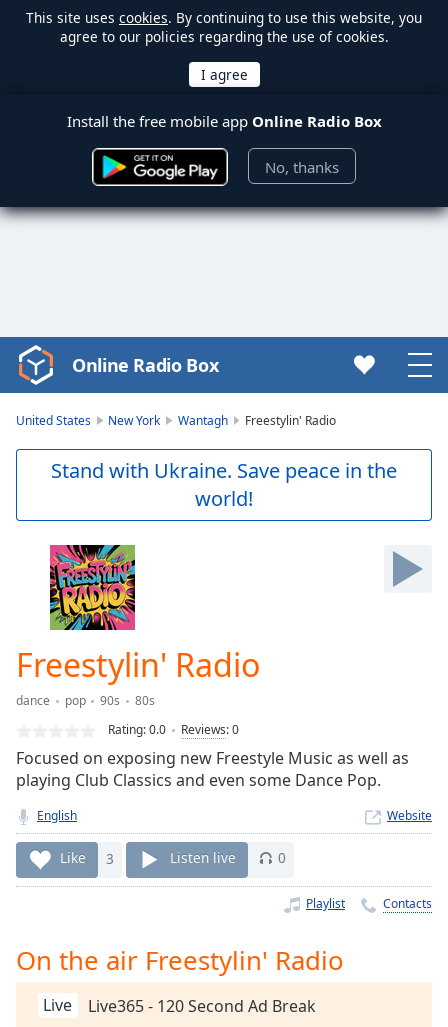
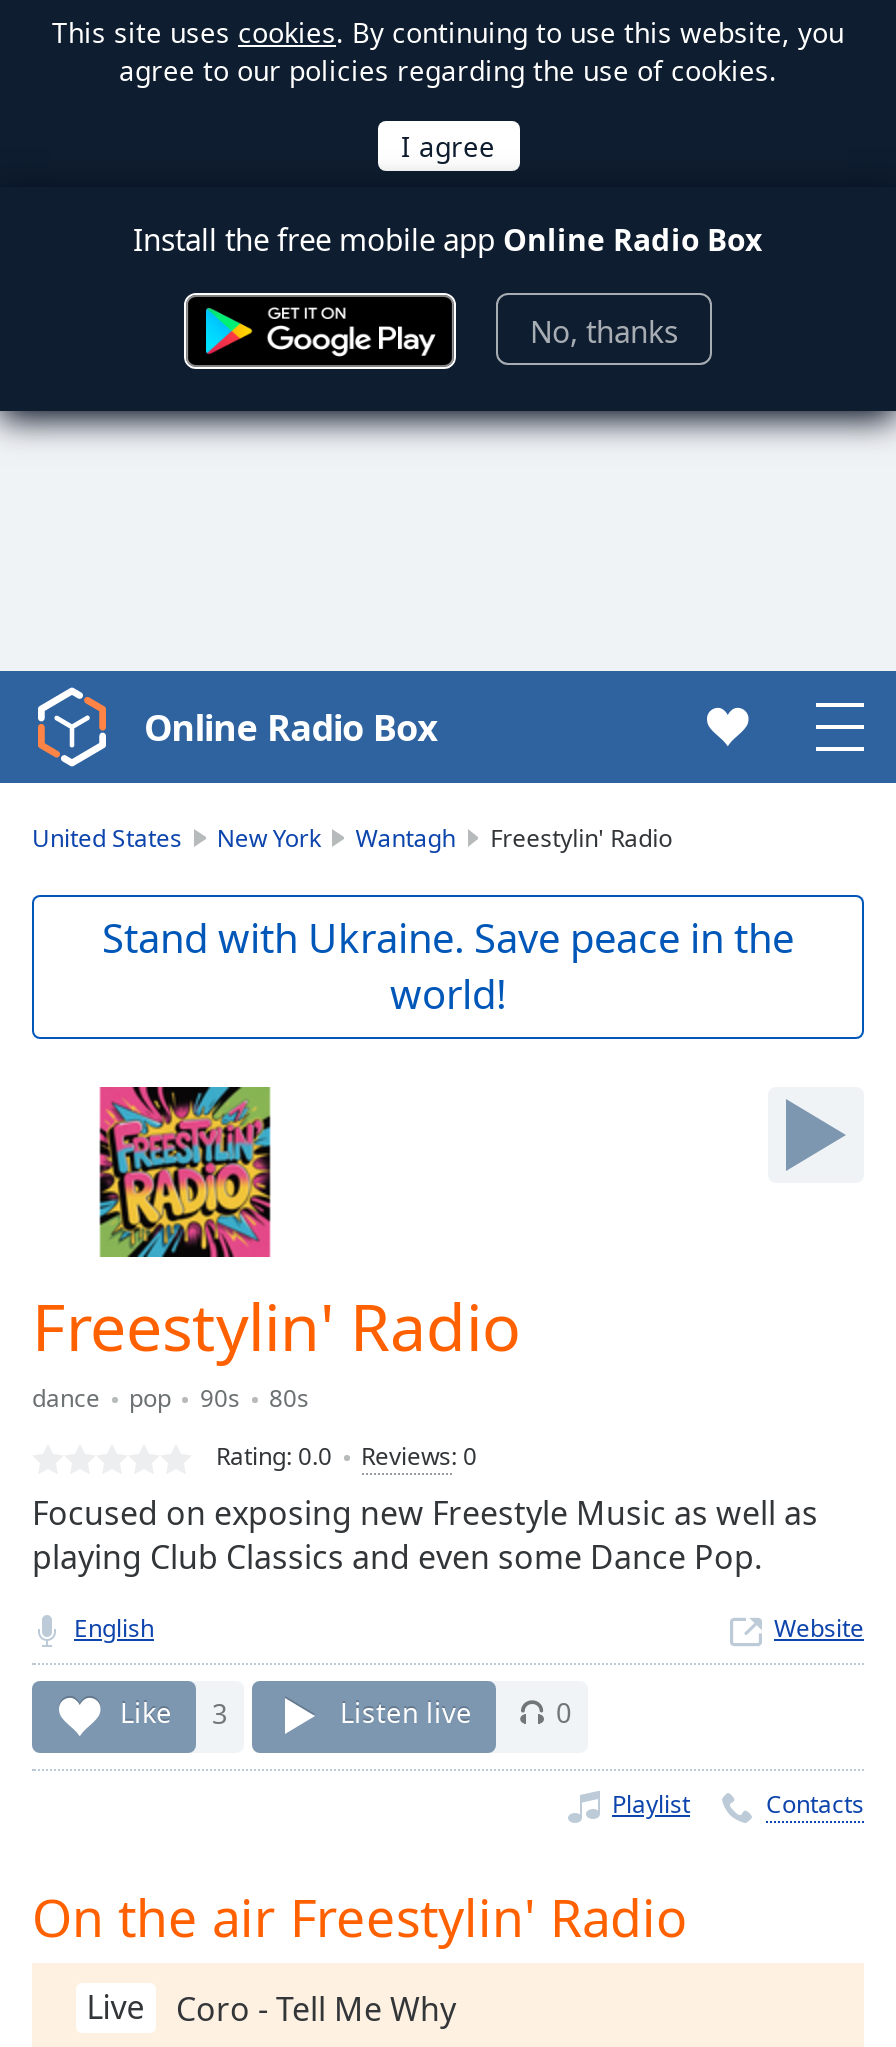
- Live365 - 120 Second Ad Break
+ Coro - Tell Me Why
